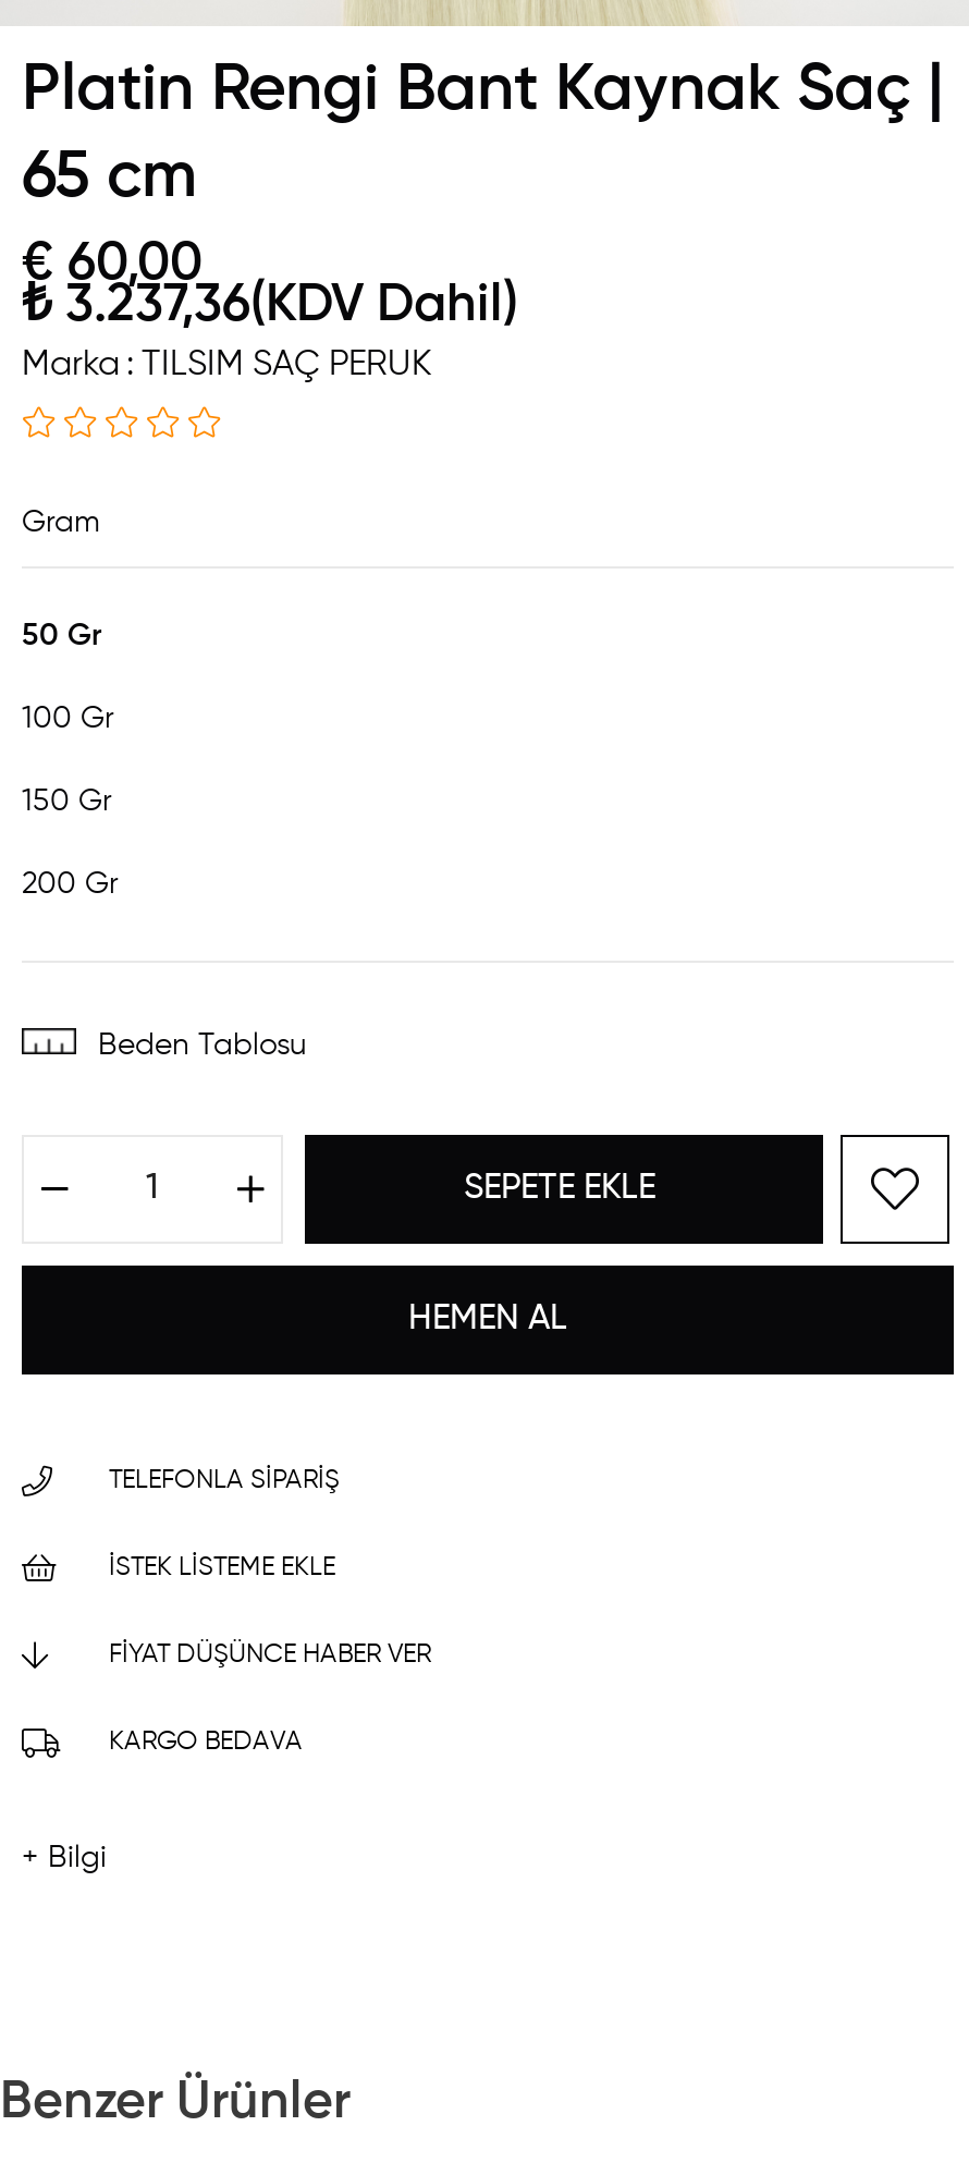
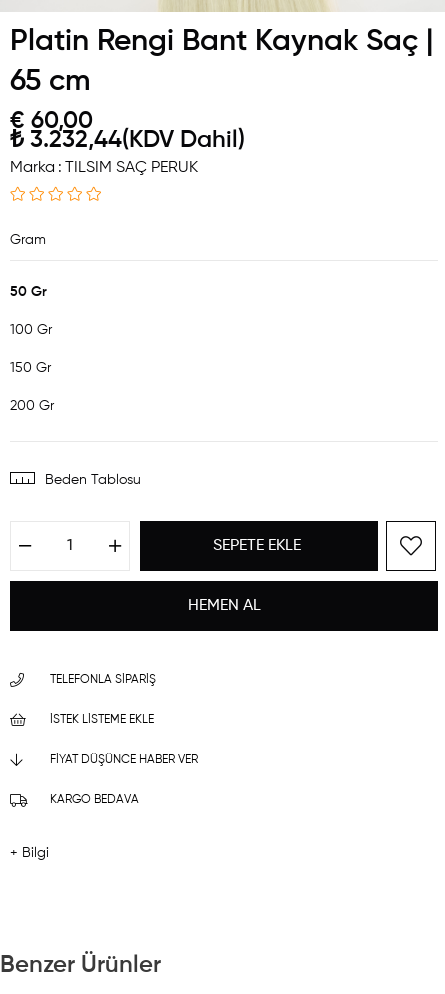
- ₺ 3.237,36(KDV Dahil)
+ ₺ 3.232,44(KDV Dahil)
